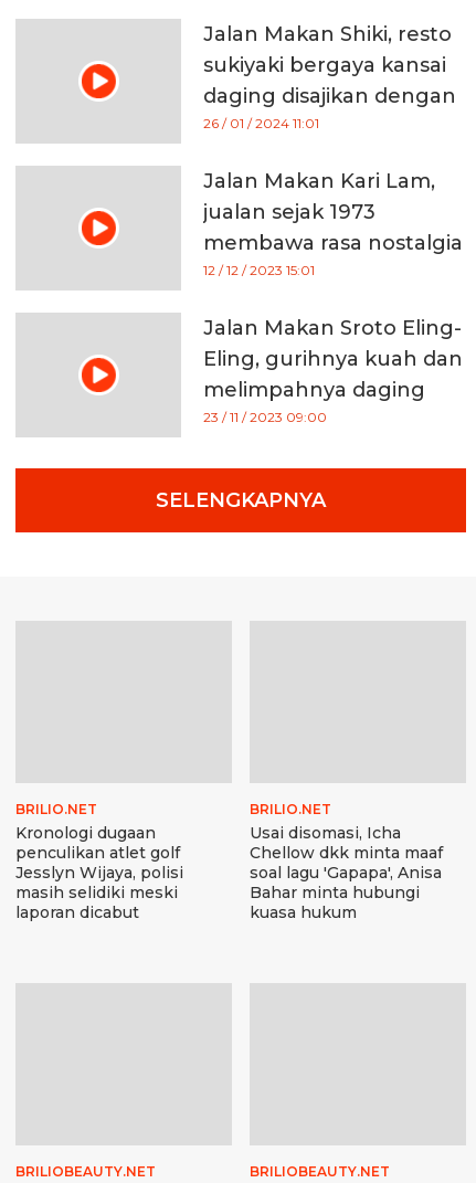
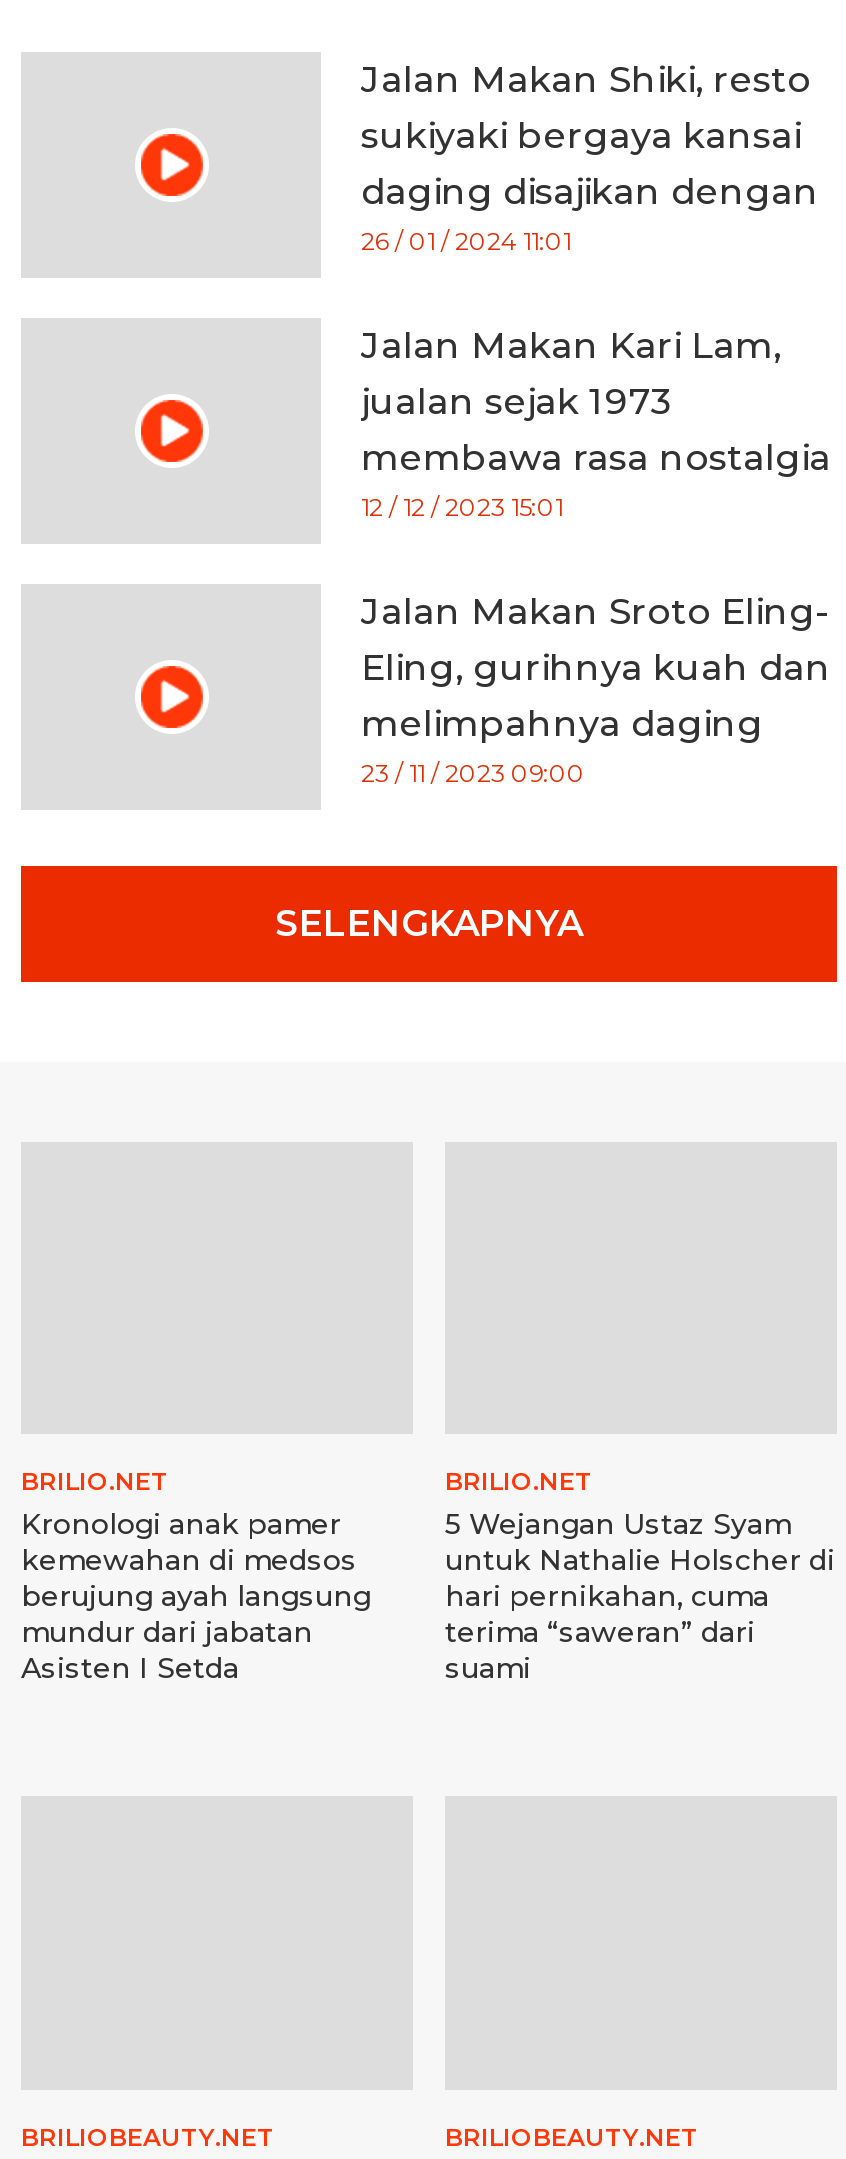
- Kronologi dugaan
- penculikan atlet golf
- Jesslyn Wijaya, polisi
- masih selidiki meski
- laporan dicabut
+ Kronologi anak pamer
+ kemewahan di medsos
+ berujung ayah langsung
+ mundur dari jabatan
+ Asisten I Setda

- Usai disomasi, Icha
- Chellow dkk minta maaf
- soal lagu 'Gapapa', Anisa
- Bahar minta hubungi
- kuasa hukum
+ 5 Wejangan Ustaz Syam
+ untuk Nathalie Holscher di
+ hari pernikahan, cuma
+ terima “saweran” dari
+ suami
